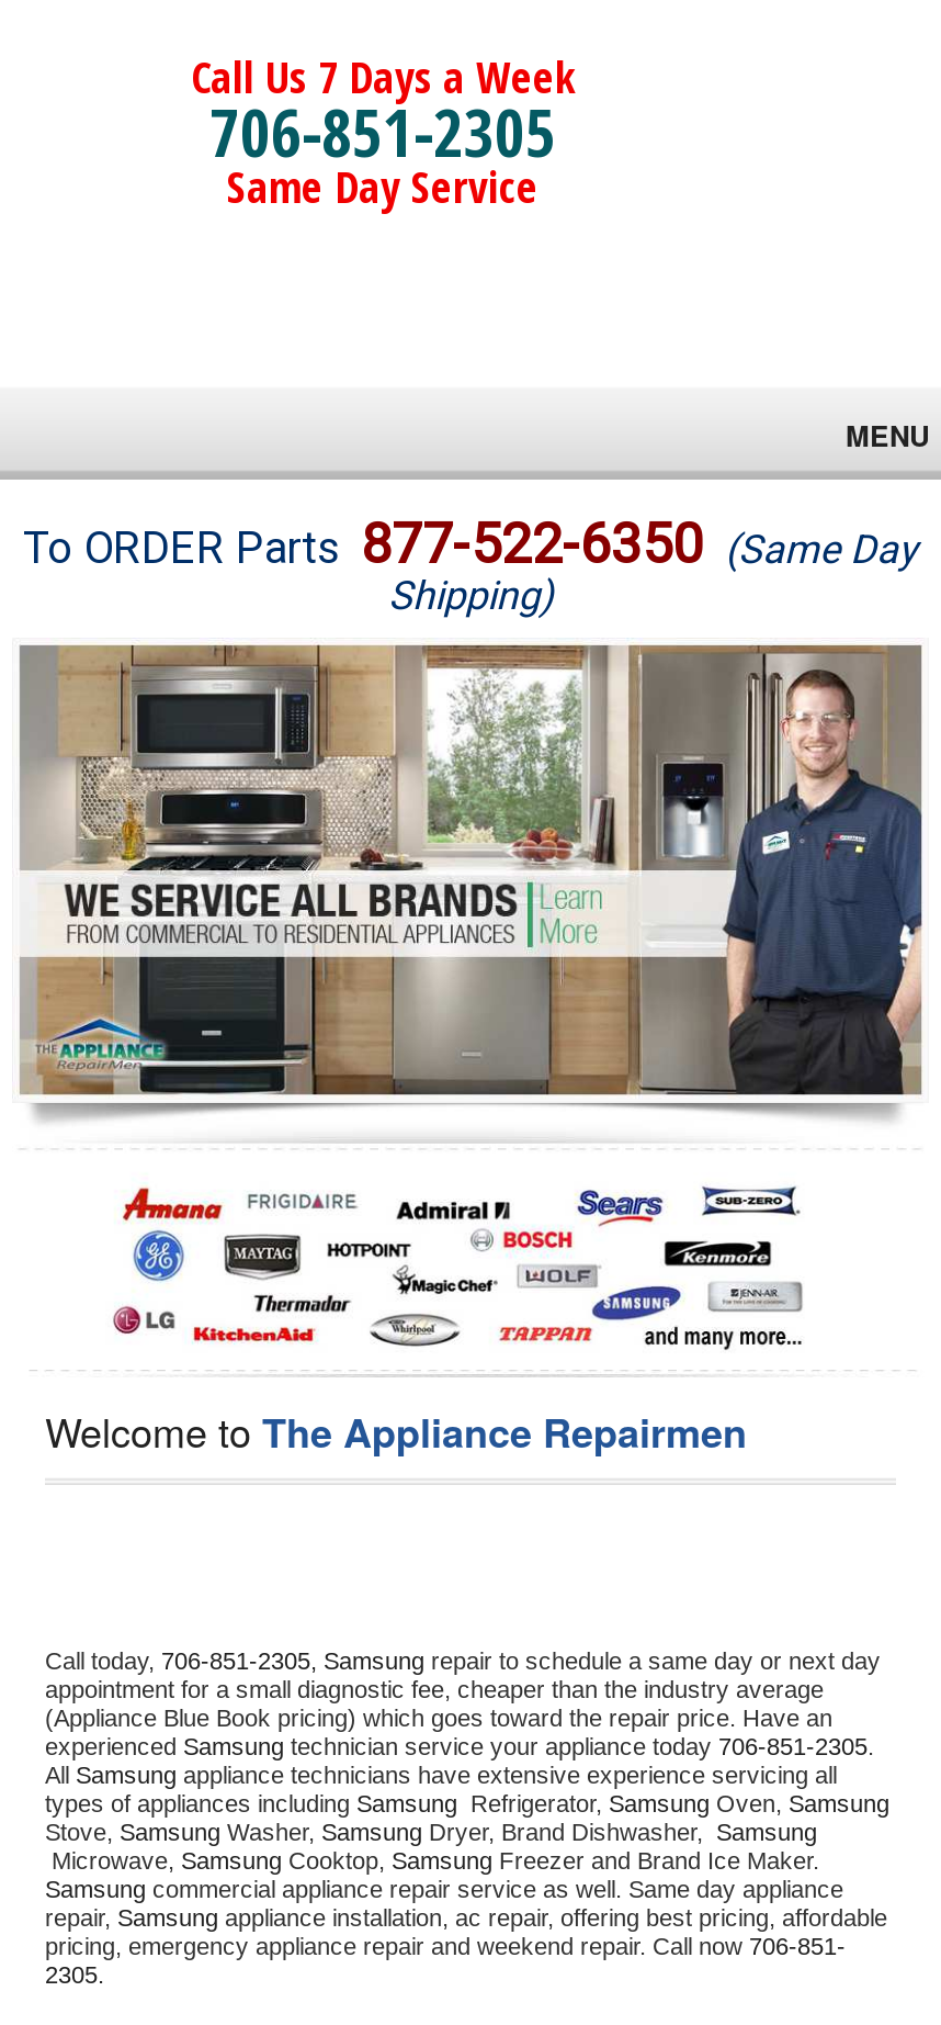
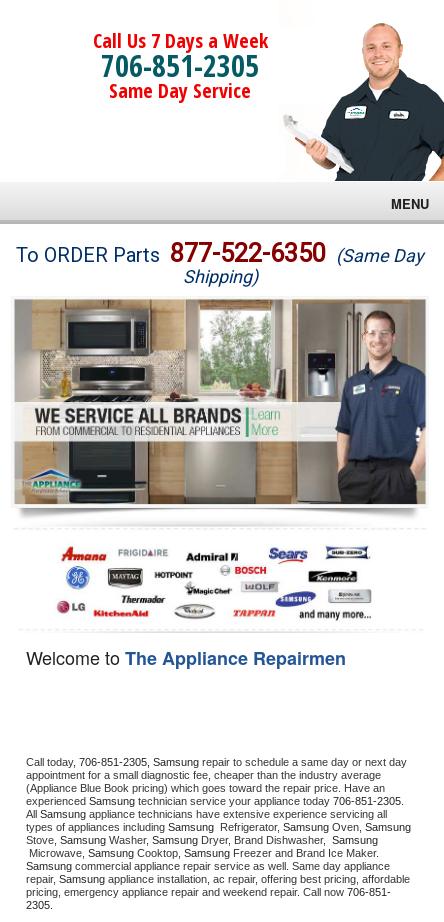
+ [image]
